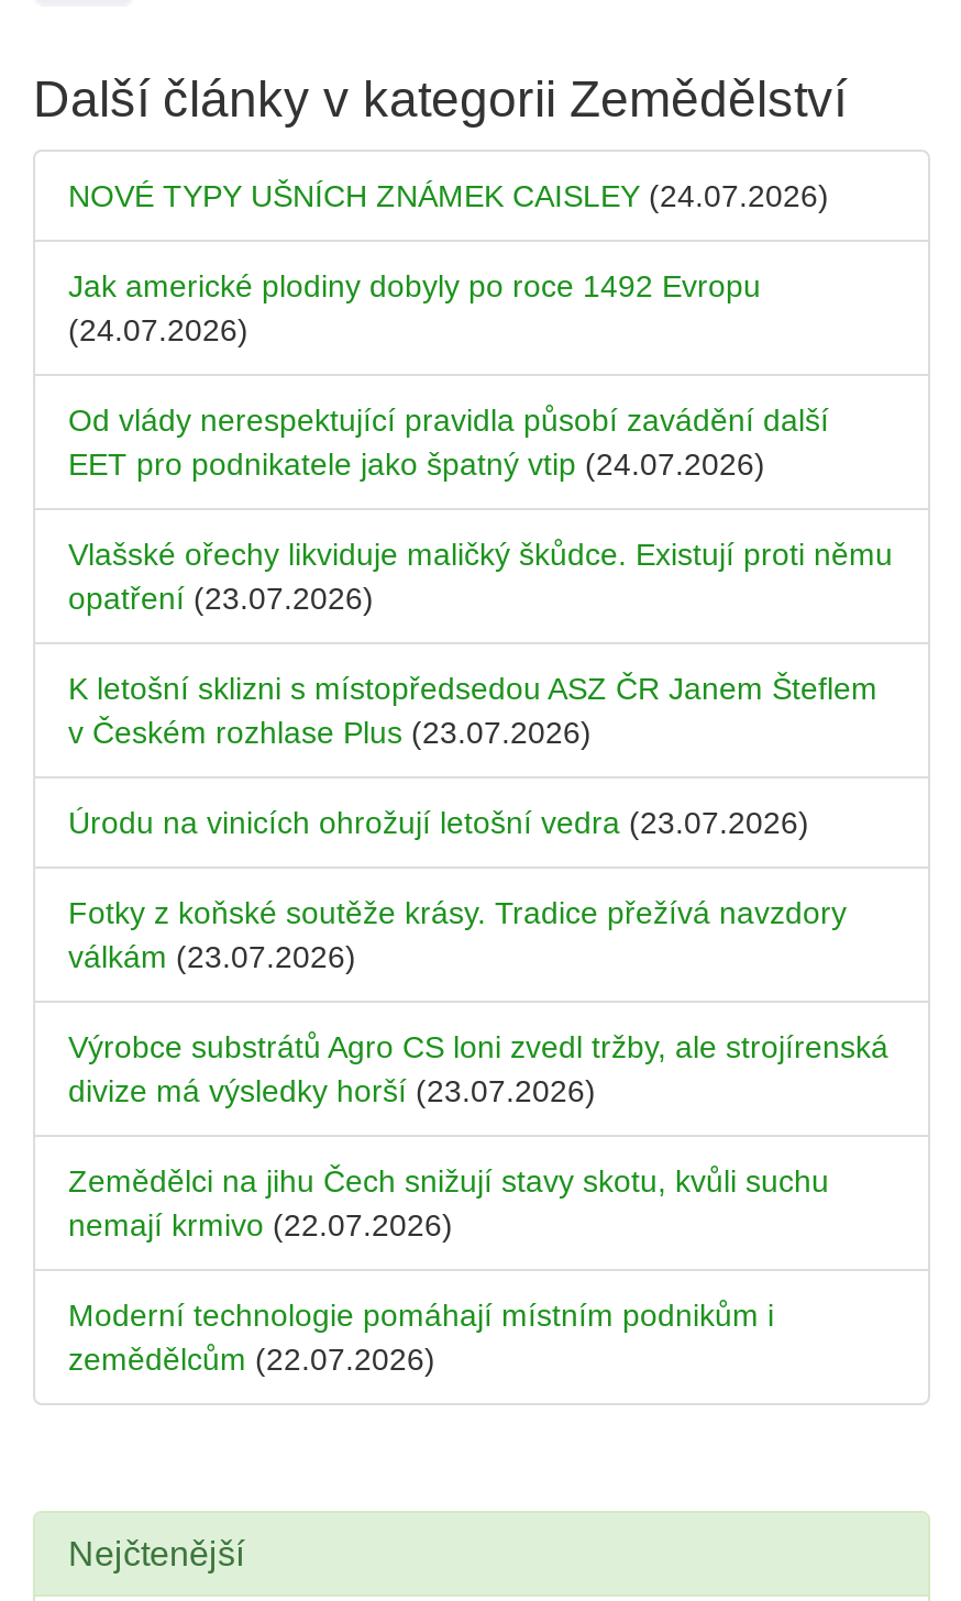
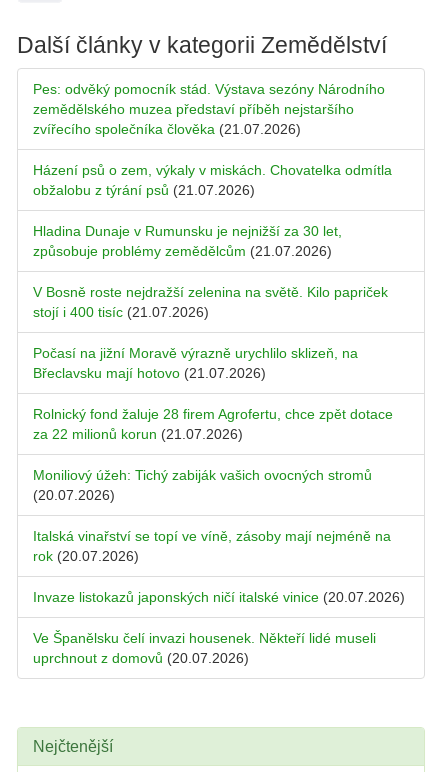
- NOVÉ TYPY UŠNÍCH ZNÁMEK CAISLEY (24.07.2026)
+ Pes: odvěký pomocník stád. Výstava sezóny Národního
+ zemědělského muzea představí příběh nejstaršího
+ zvířecího společníka člověka (21.07.2026)

- Jak americké plodiny dobyly po roce 1492 Evropu
- (24.07.2026)
+ Házení psů o zem, výkaly v miskách. Chovatelka odmítla
+ obžalobu z týrání psů (21.07.2026)

- Od vlády nerespektující pravidla působí zavádění další
- EET pro podnikatele jako špatný vtip (24.07.2026)
+ Hladina Dunaje v Rumunsku je nejnižší za 30 let,
+ způsobuje problémy zemědělcům (21.07.2026)

- Vlašské ořechy likviduje maličký škůdce. Existují proti němu
- opatření (23.07.2026)
+ V Bosně roste nejdražší zelenina na světě. Kilo papriček
+ stojí i 400 tisíc (21.07.2026)

- K letošní sklizni s místopředsedou ASZ ČR Janem Šteflem
- v Českém rozhlase Plus (23.07.2026)
+ Počasí na jižní Moravě výrazně urychlilo sklizeň, na
+ Břeclavsku mají hotovo (21.07.2026)

- Úrodu na vinicích ohrožují letošní vedra (23.07.2026)
+ Rolnický fond žaluje 28 firem Agrofertu, chce zpět dotace
+ za 22 milionů korun (21.07.2026)

- Fotky z koňské soutěže krásy. Tradice přežívá navzdory
- válkám (23.07.2026)
+ Moniliový úžeh: Tichý zabiják vašich ovocných stromů
+ (20.07.2026)

- Výrobce substrátů Agro CS loni zvedl tržby, ale strojírenská
- divize má výsledky horší (23.07.2026)
+ Italská vinařství se topí ve víně, zásoby mají nejméně na
+ rok (20.07.2026)

- Zemědělci na jihu Čech snižují stavy skotu, kvůli suchu
- nemají krmivo (22.07.2026)
+ Invaze listokazů japonských ničí italské vinice (20.07.2026)

- Moderní technologie pomáhají místním podnikům i
- zemědělcům (22.07.2026)
+ Ve Španělsku čelí invazi housenek. Někteří lidé museli
+ uprchnout z domovů (20.07.2026)
